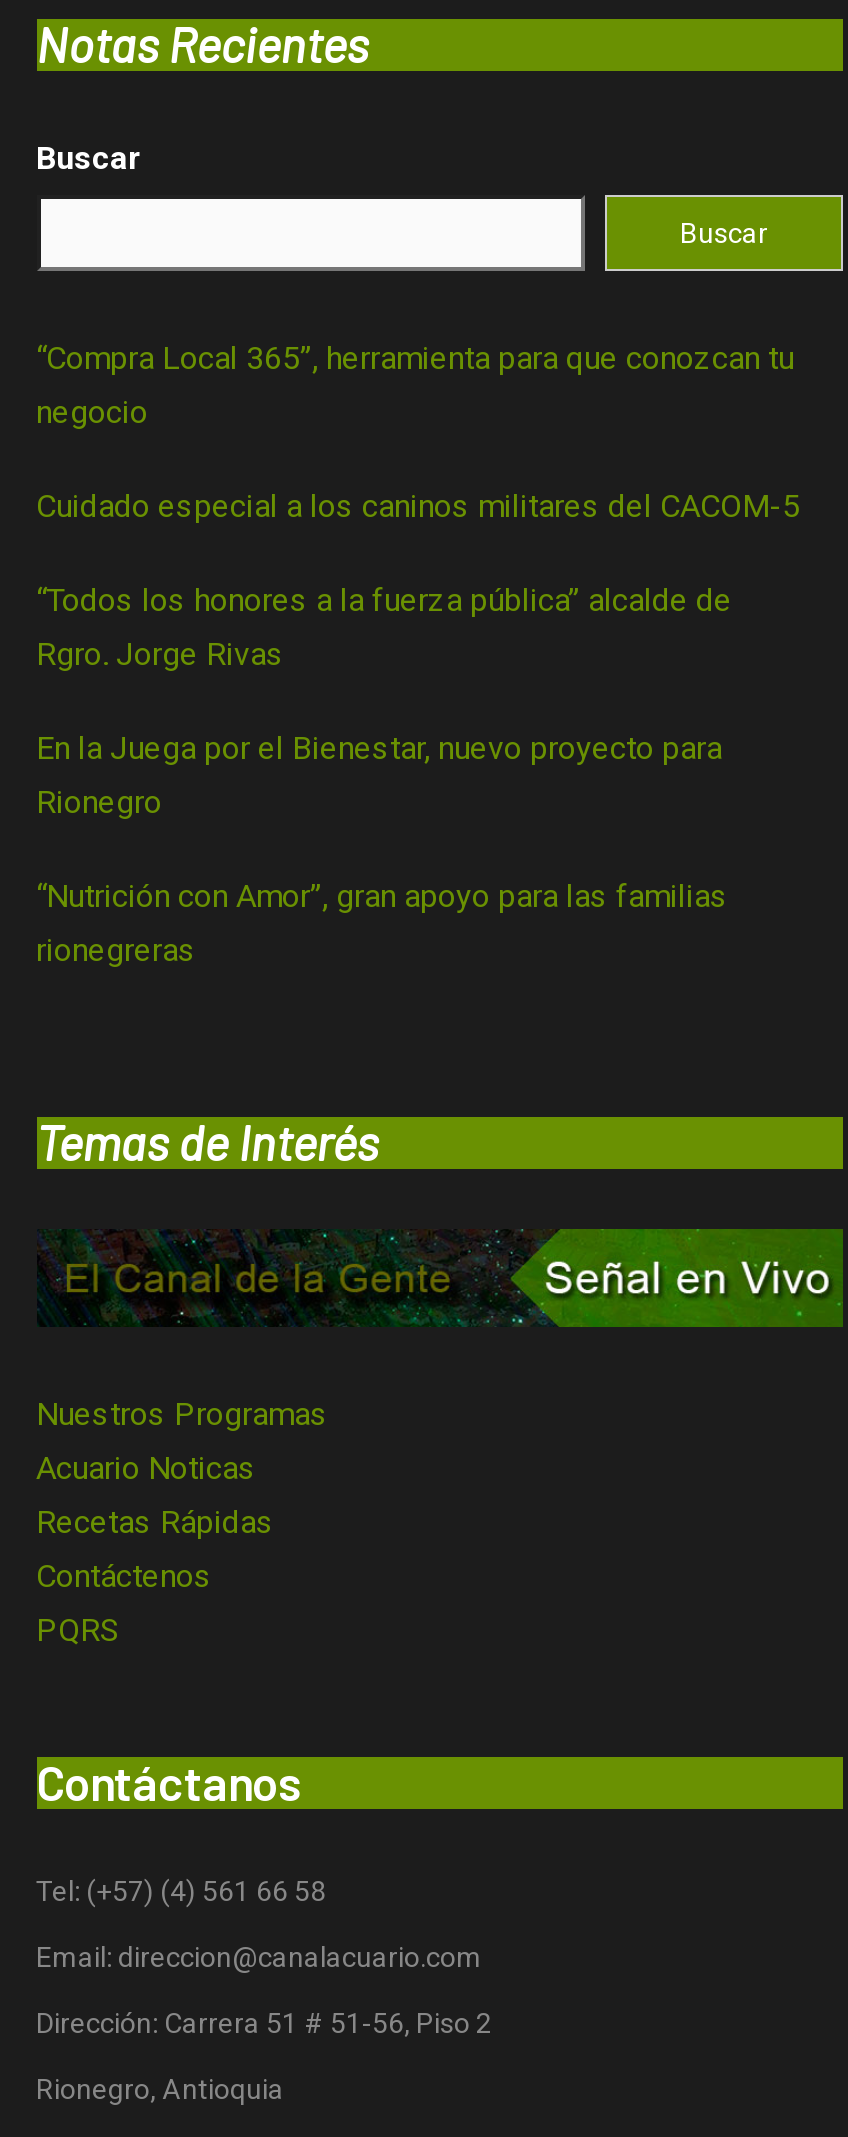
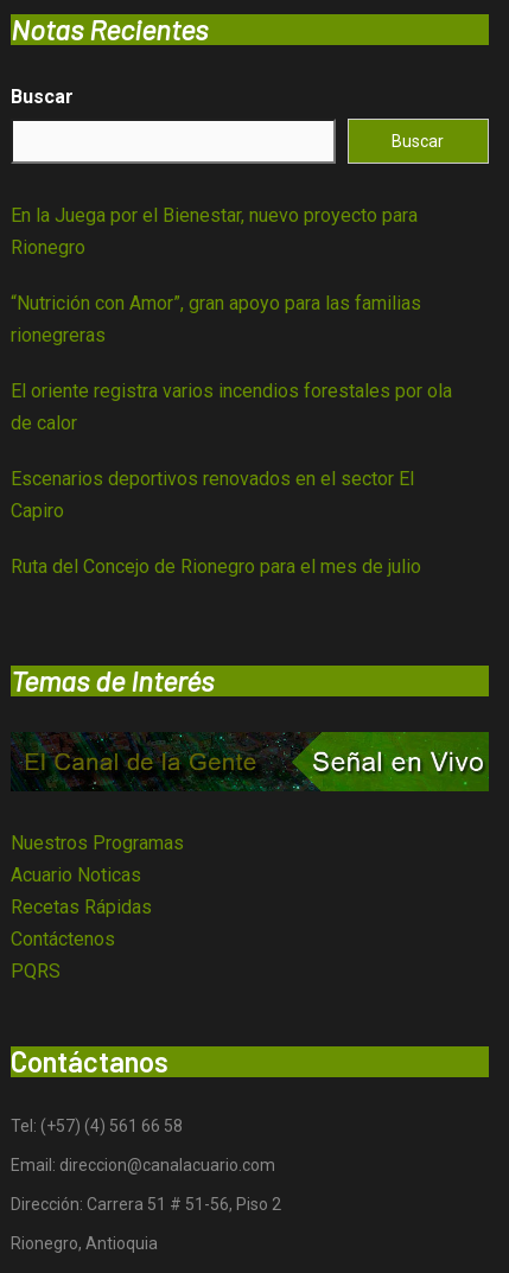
- “Compra Local 365”, herramienta para que conozcan tu
- negocio
- Cuidado especial a los caninos militares del CACOM-5
- “Todos los honores a la fuerza pública” alcalde de
- Rgro. Jorge Rivas

moved up: En la Juega por el Bienestar, nuevo proyecto para | Rionegro | “Nutrición con Amor”, gran apoyo para las familias | rionegreras

+ El oriente registra varios incendios forestales por ola
+ de calor
+ Escenarios deportivos renovados en el sector El
+ Capiro
+ Ruta del Concejo de Rionegro para el mes de julio
